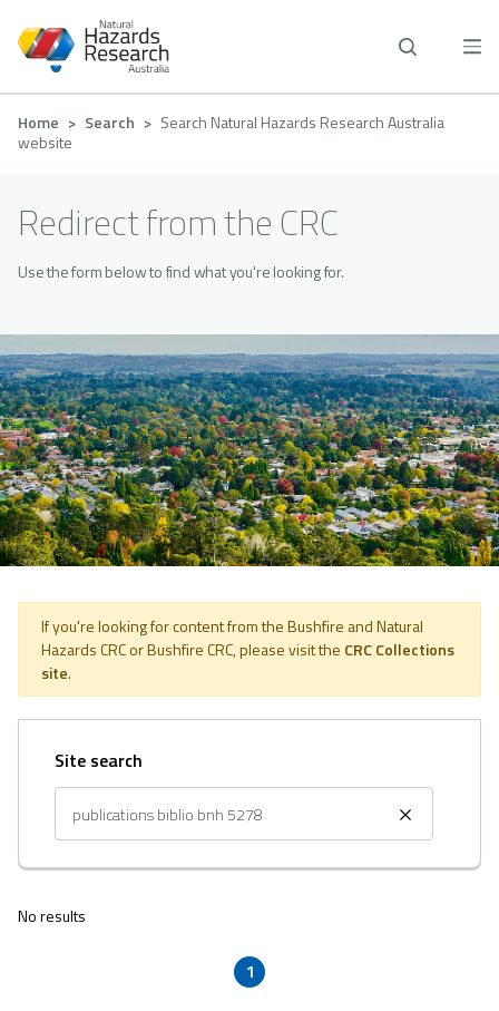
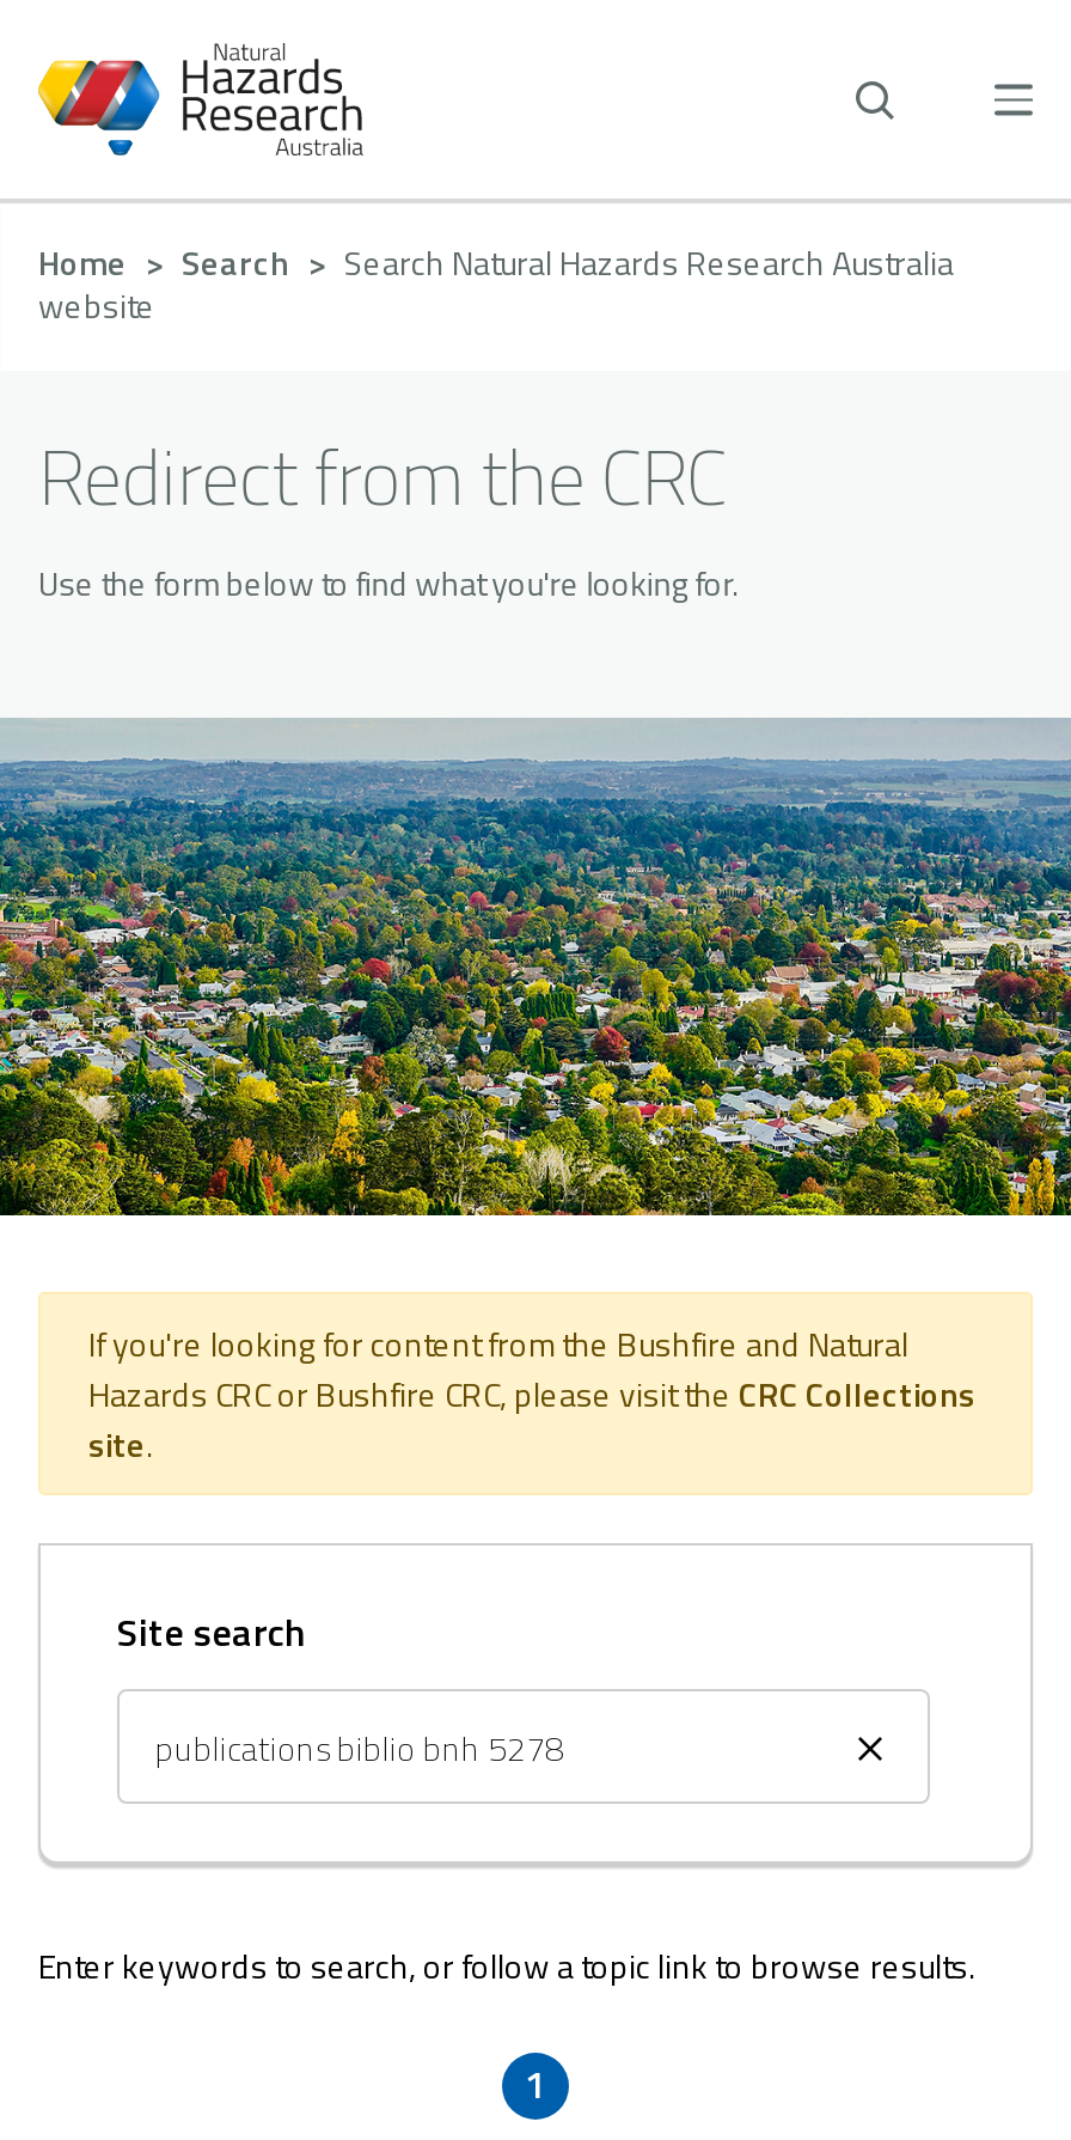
- No results
+ Enter keywords to search, or follow a topic link to browse results.
